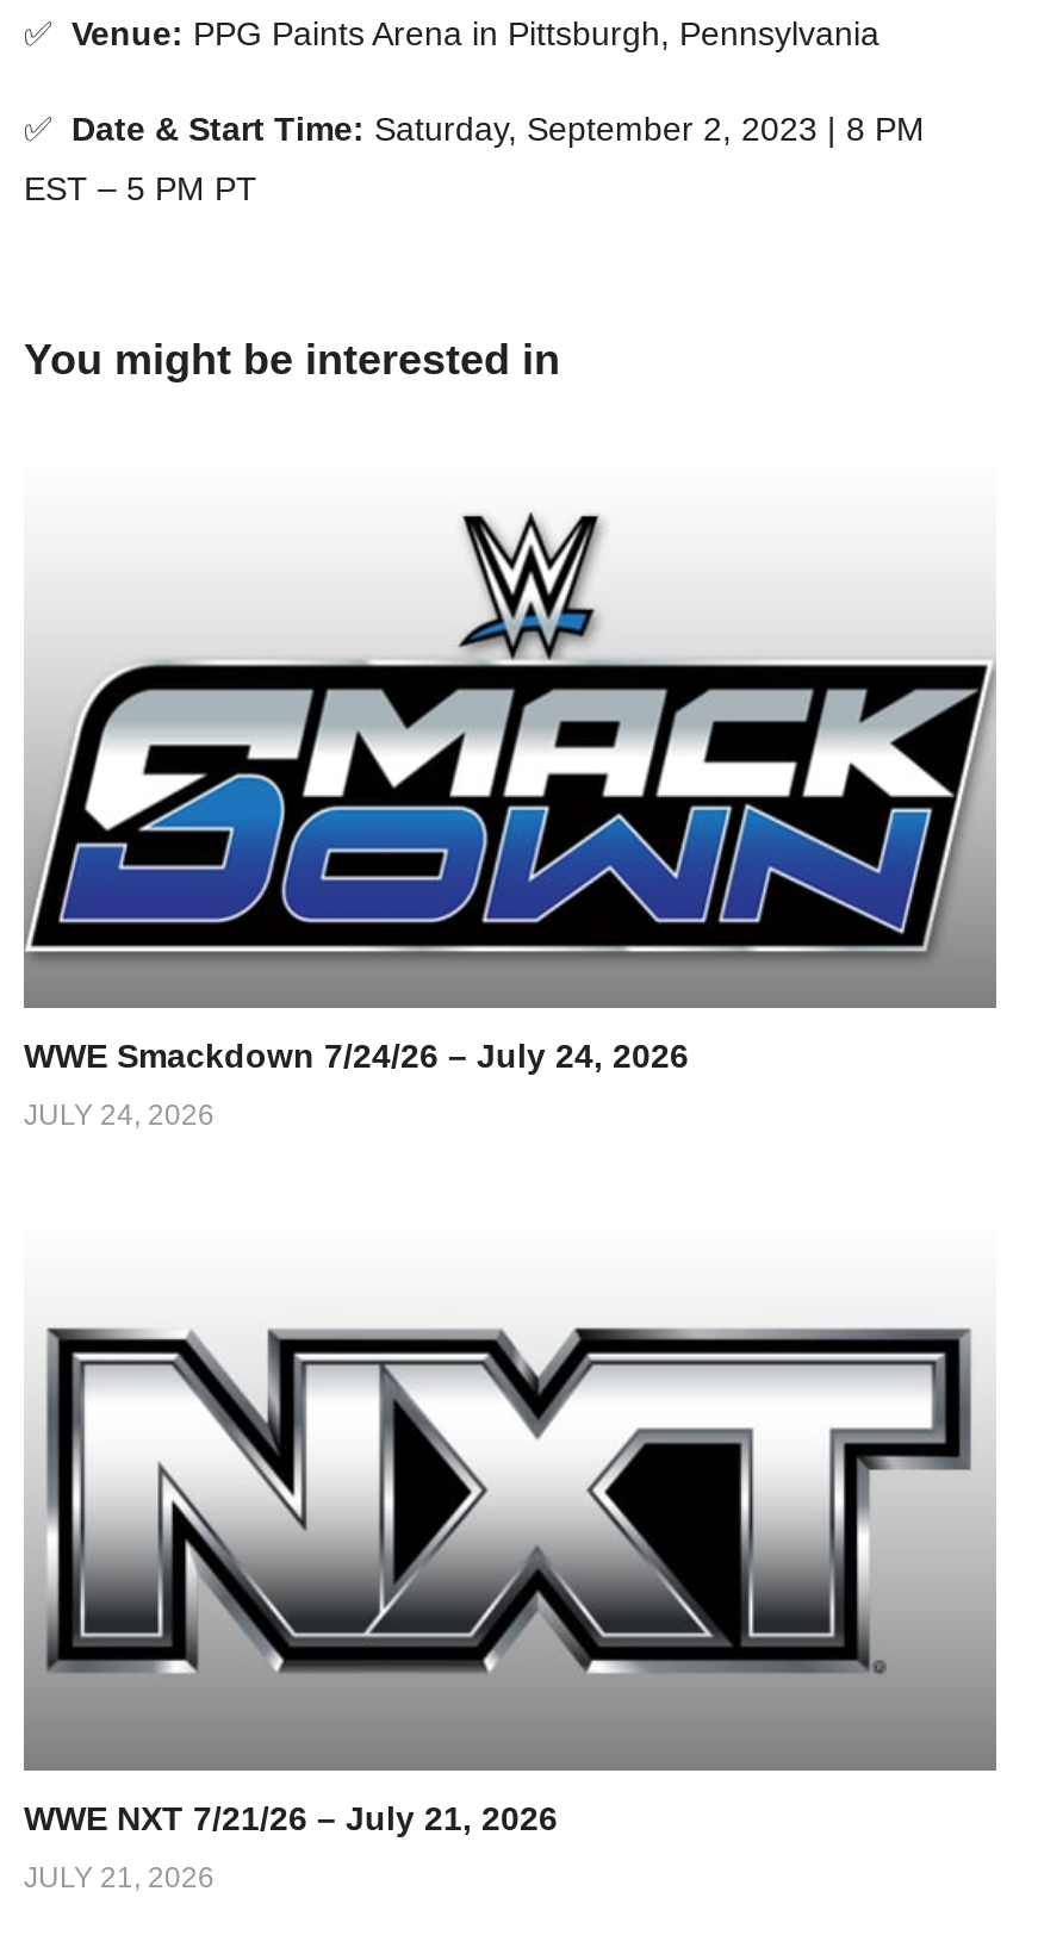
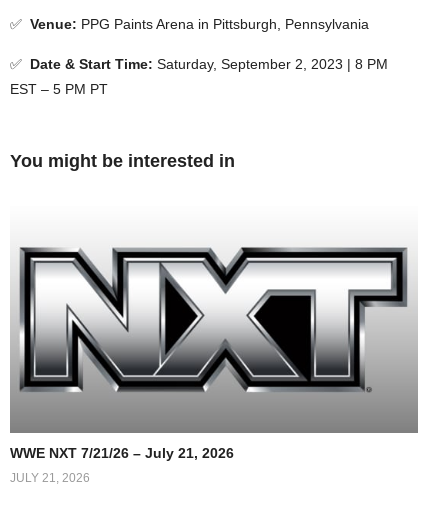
- [image]
- WWE Smackdown 7/24/26 – July 24, 2026
- JULY 24, 2026
